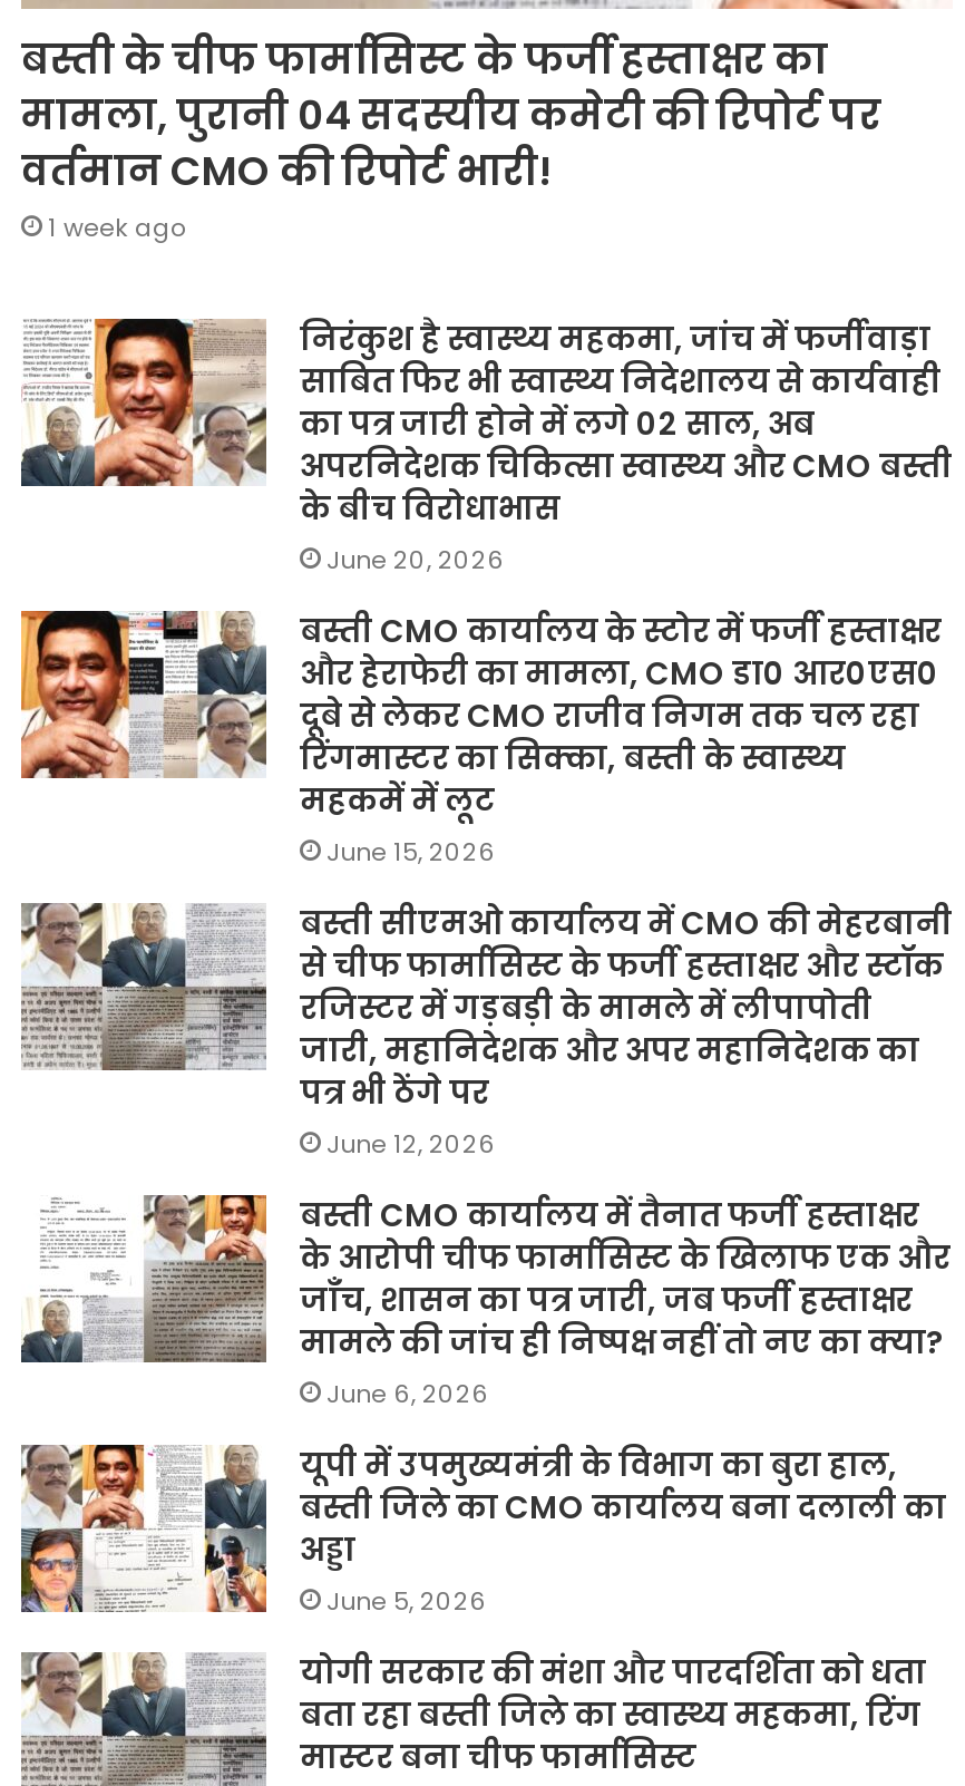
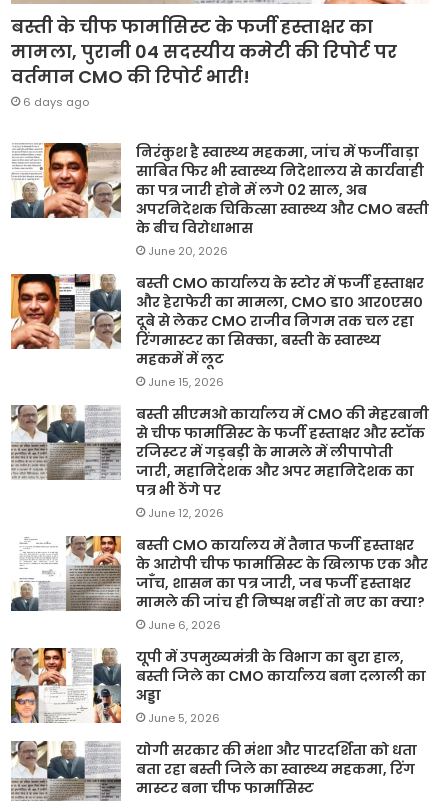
- 1 week ago
+ 6 days ago
